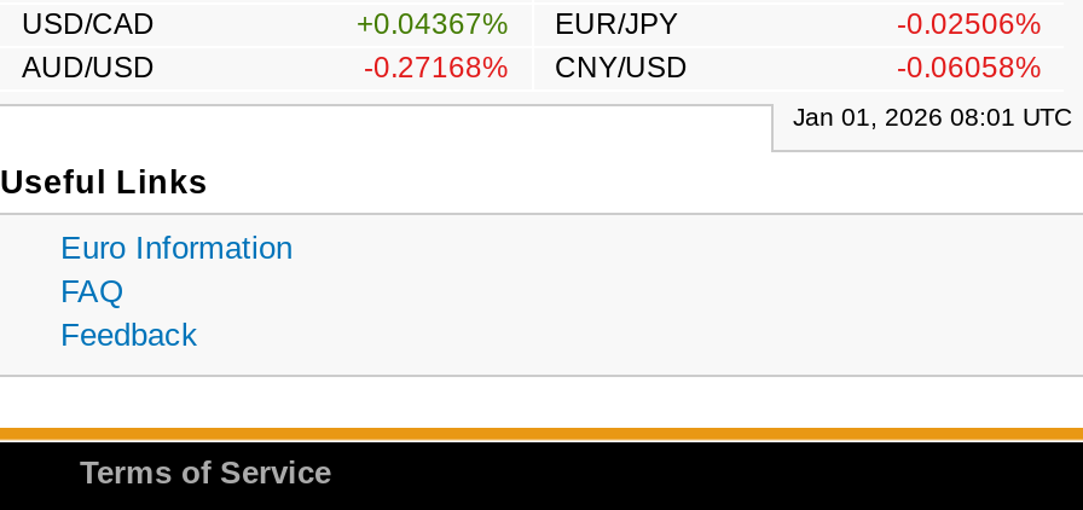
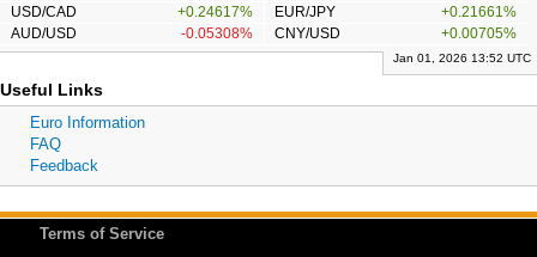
- +0.04367% EUR/JPY
+ +0.24617% EUR/JPY

- -0.02506%
+ +0.21661%

- -0.27168% CNY/USD
+ -0.05308% CNY/USD

- -0.06058%
+ +0.00705%

- Jan 01, 2026 08:01 UTC
+ Jan 01, 2026 13:52 UTC
